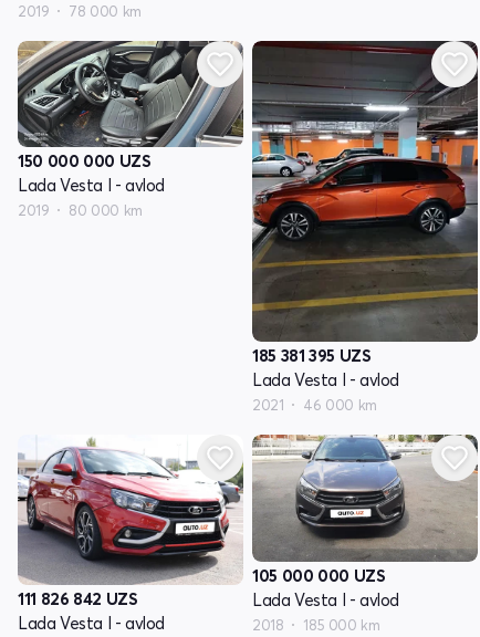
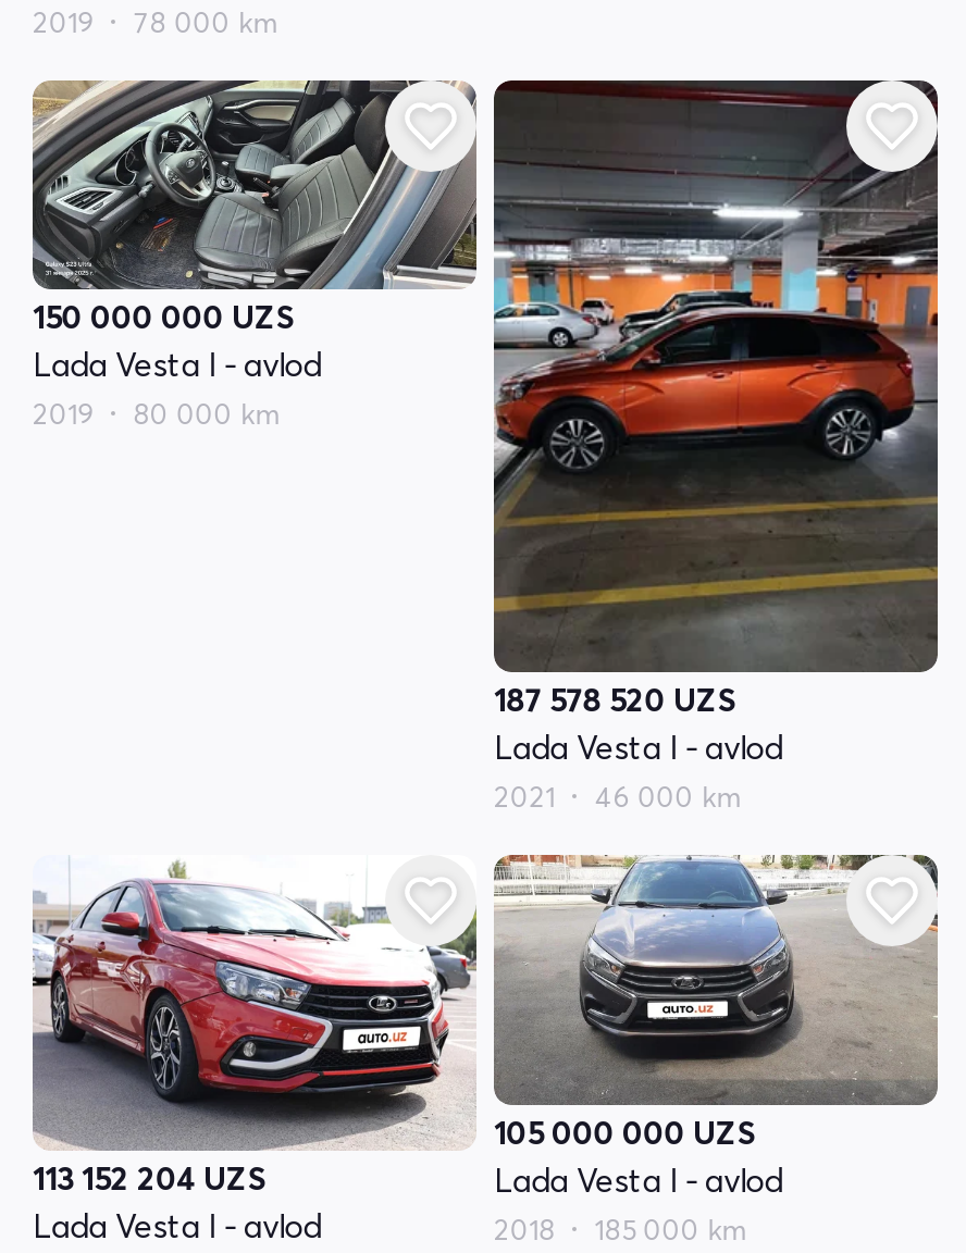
- 185 381 395 UZS
+ 187 578 520 UZS

- 111 826 842 UZS
+ 113 152 204 UZS
